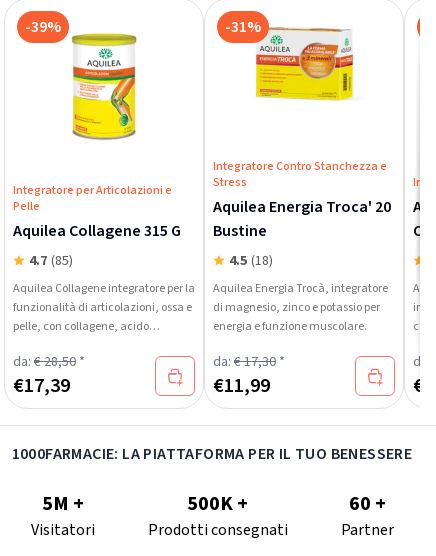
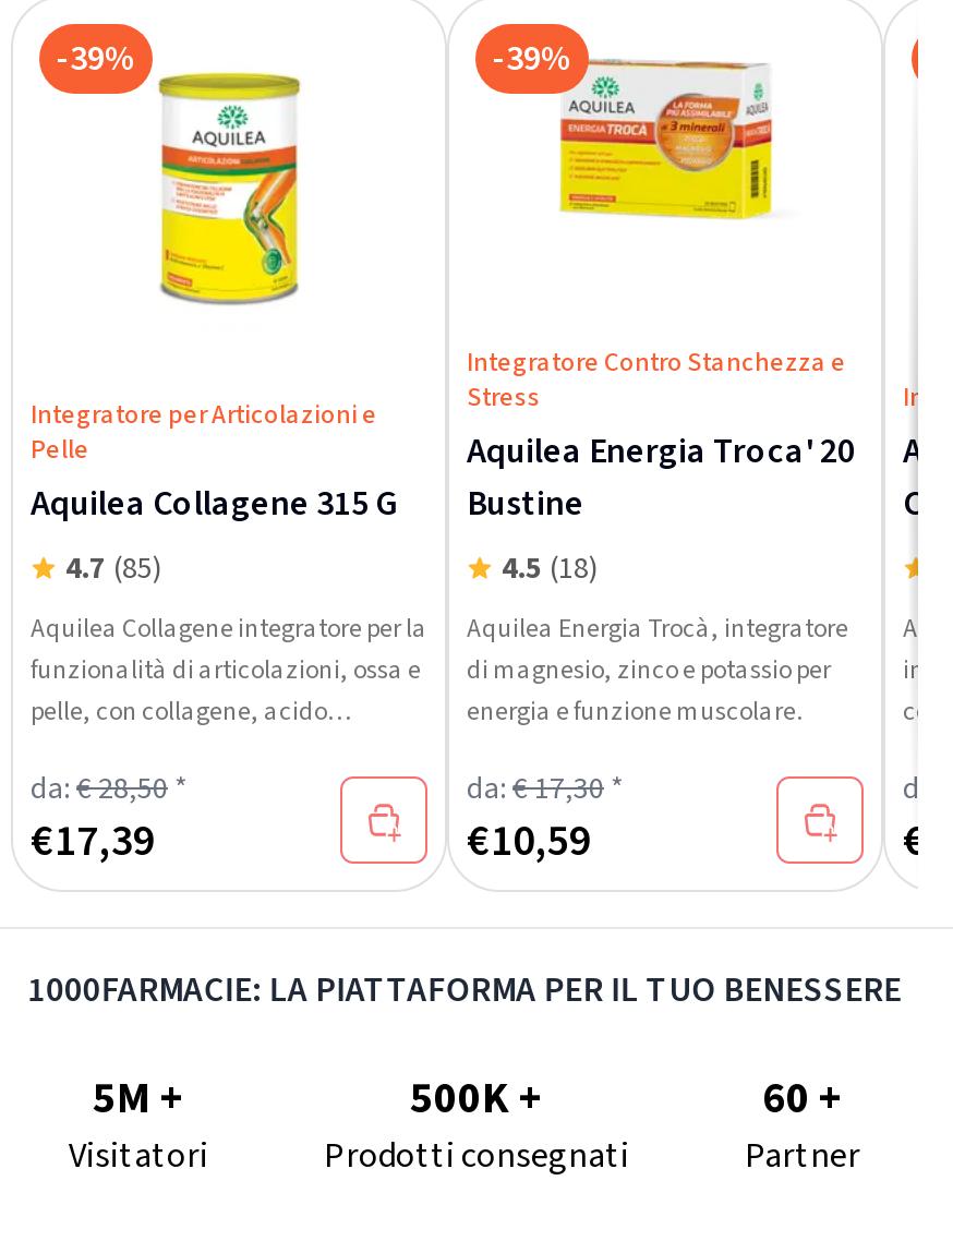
- -31%
+ -39%

- €11,99
+ €10,59
